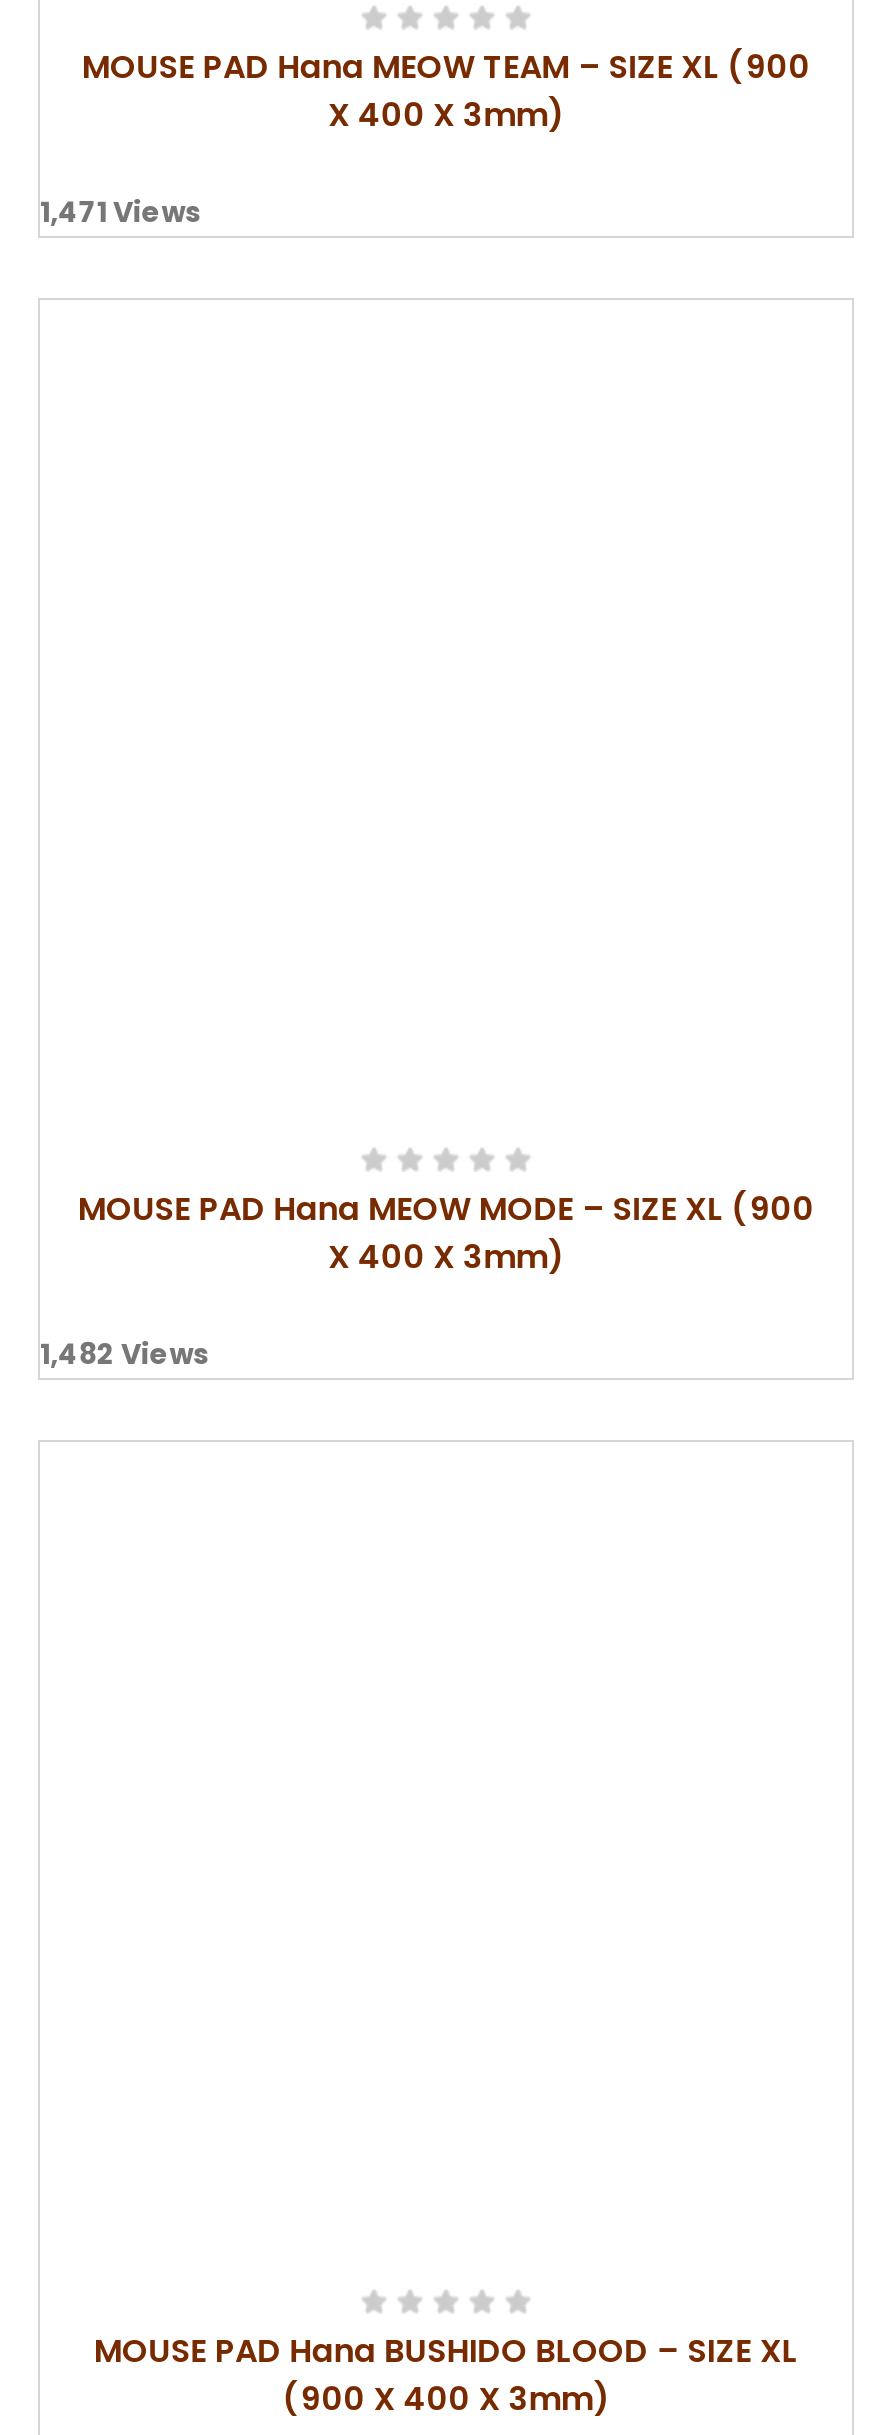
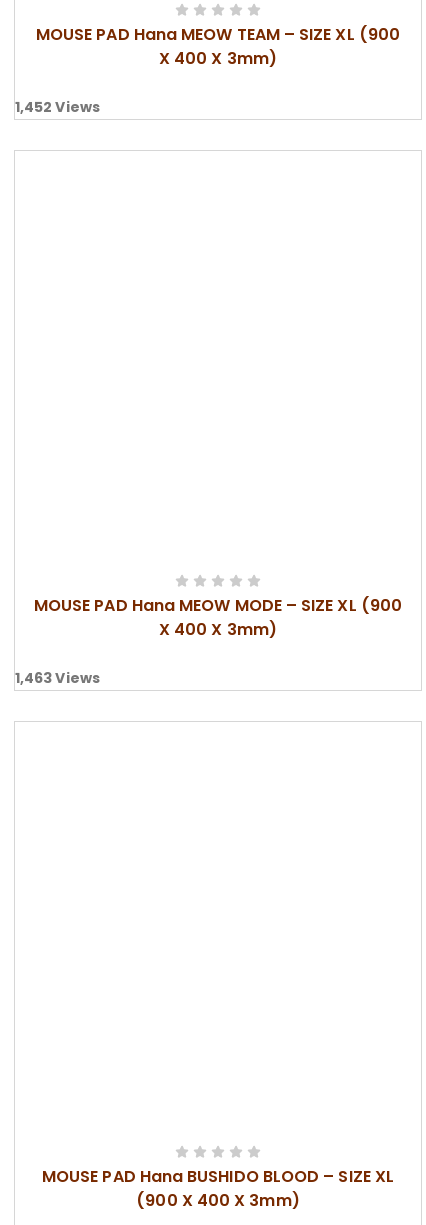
- 1,471 Views
+ 1,452 Views

- 1,482 Views
+ 1,463 Views
